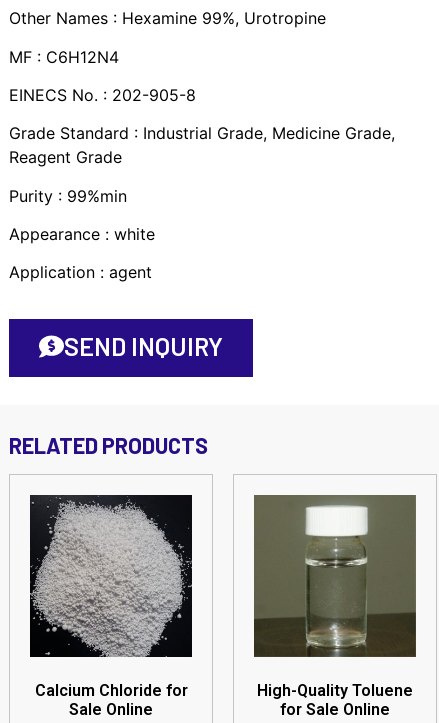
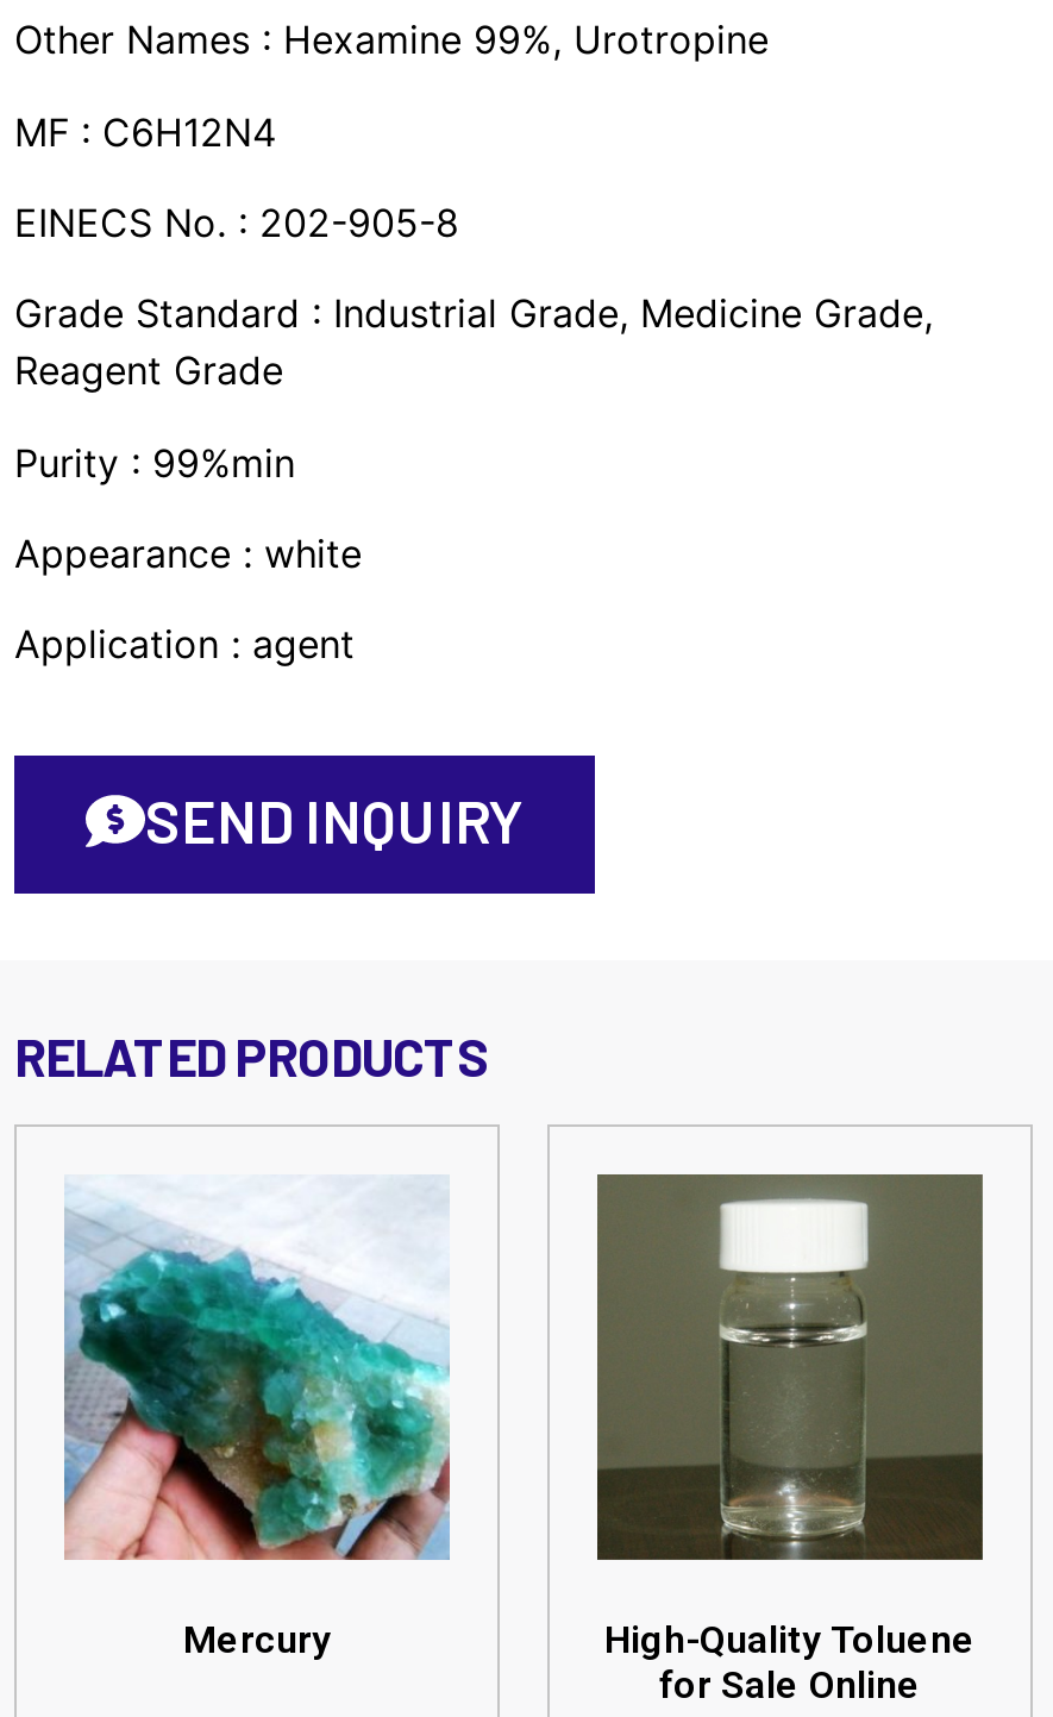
- [image]
- Calcium Chloride for
- Sale Online
+ [image]
+ Mercury
